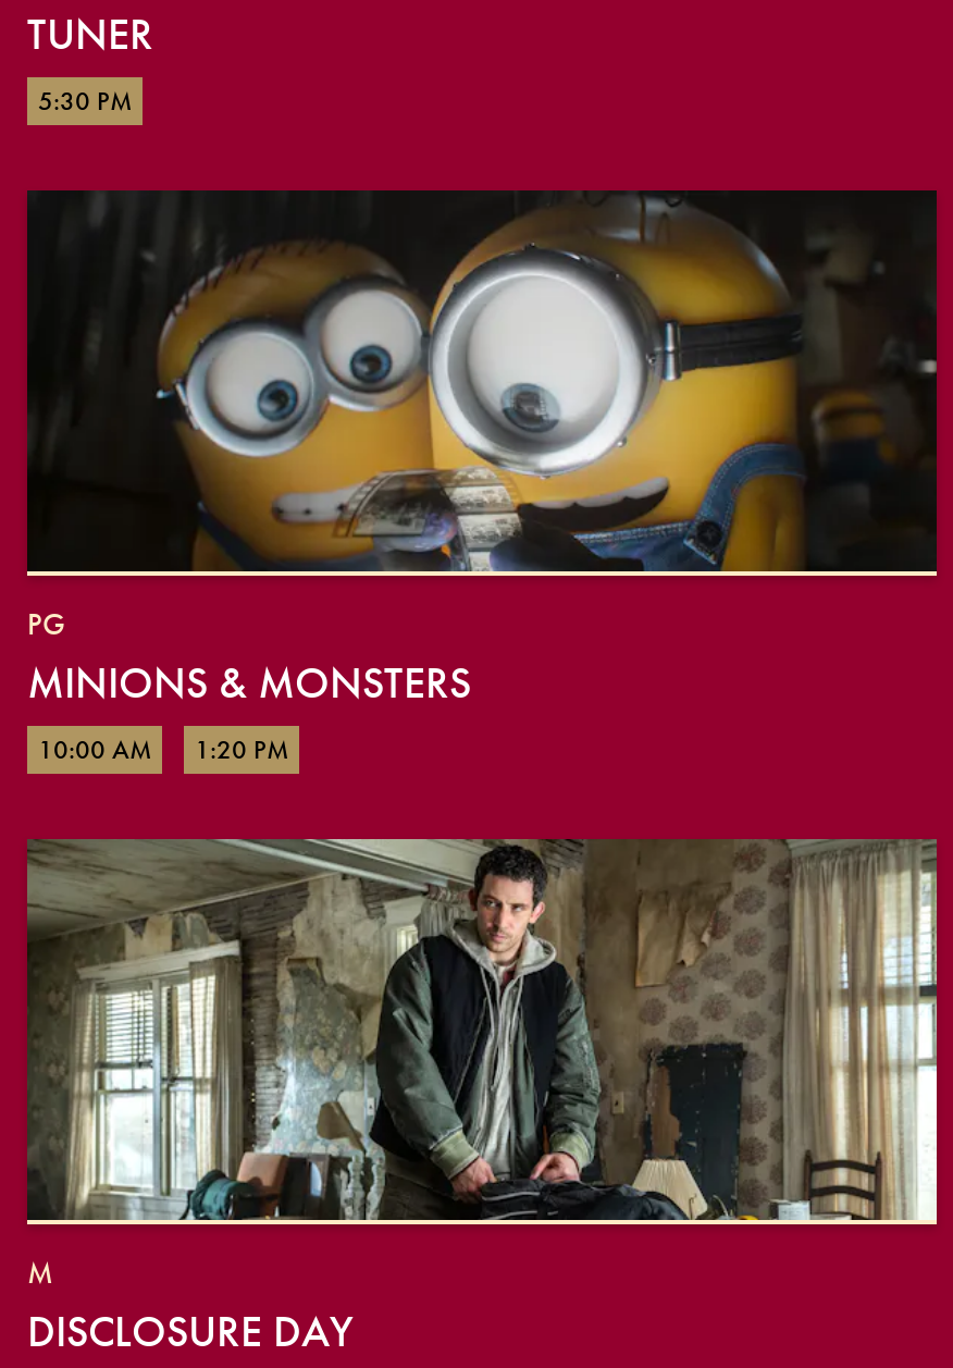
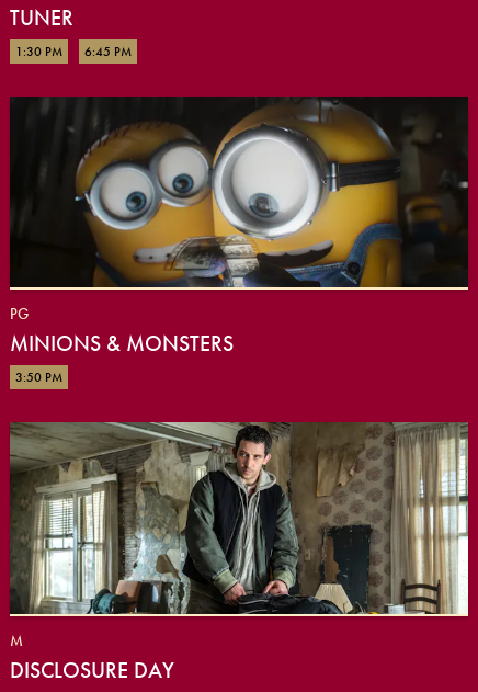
- 5:30 PM
+ 1:30 PM
+ 6:45 PM

- 10:00 AM
- 1:20 PM
+ 3:50 PM
